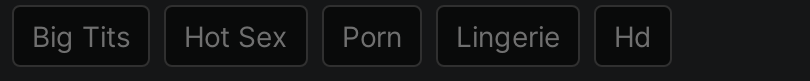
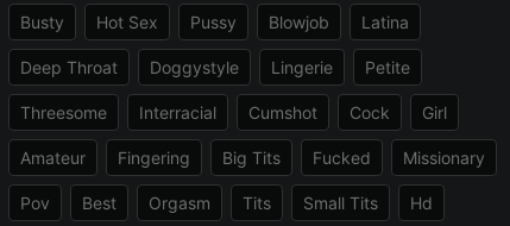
- Big Tits
+ Busty

- Porn
+ Pussy
+ Blowjob
+ Latina
+ Deep Throat
+ Doggystyle

+ Petite
+ Threesome
+ Interracial
+ Cumshot
+ Cock
+ Girl
+ Amateur
+ Fingering
+ Big Tits
+ Fucked
+ Missionary
+ Pov
+ Best
+ Orgasm
+ Tits
+ Small Tits
